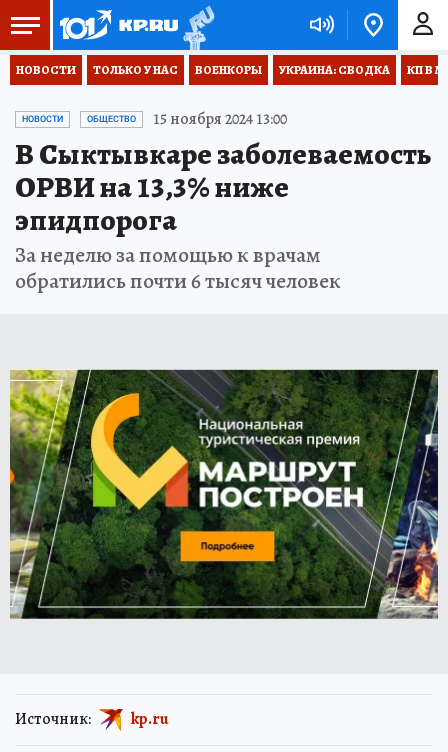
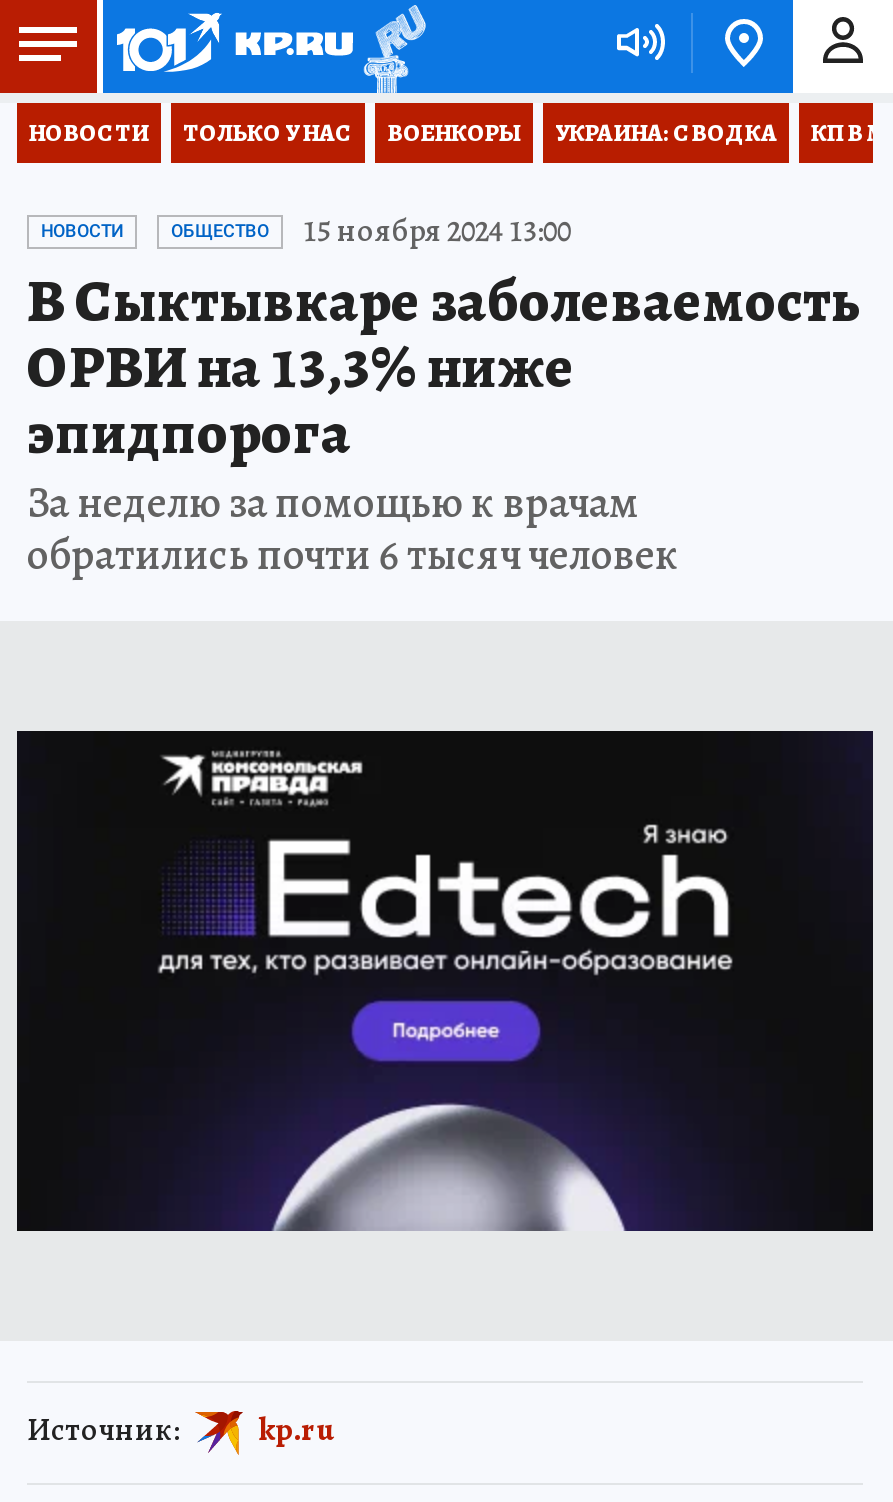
- [image]
+ [image]
